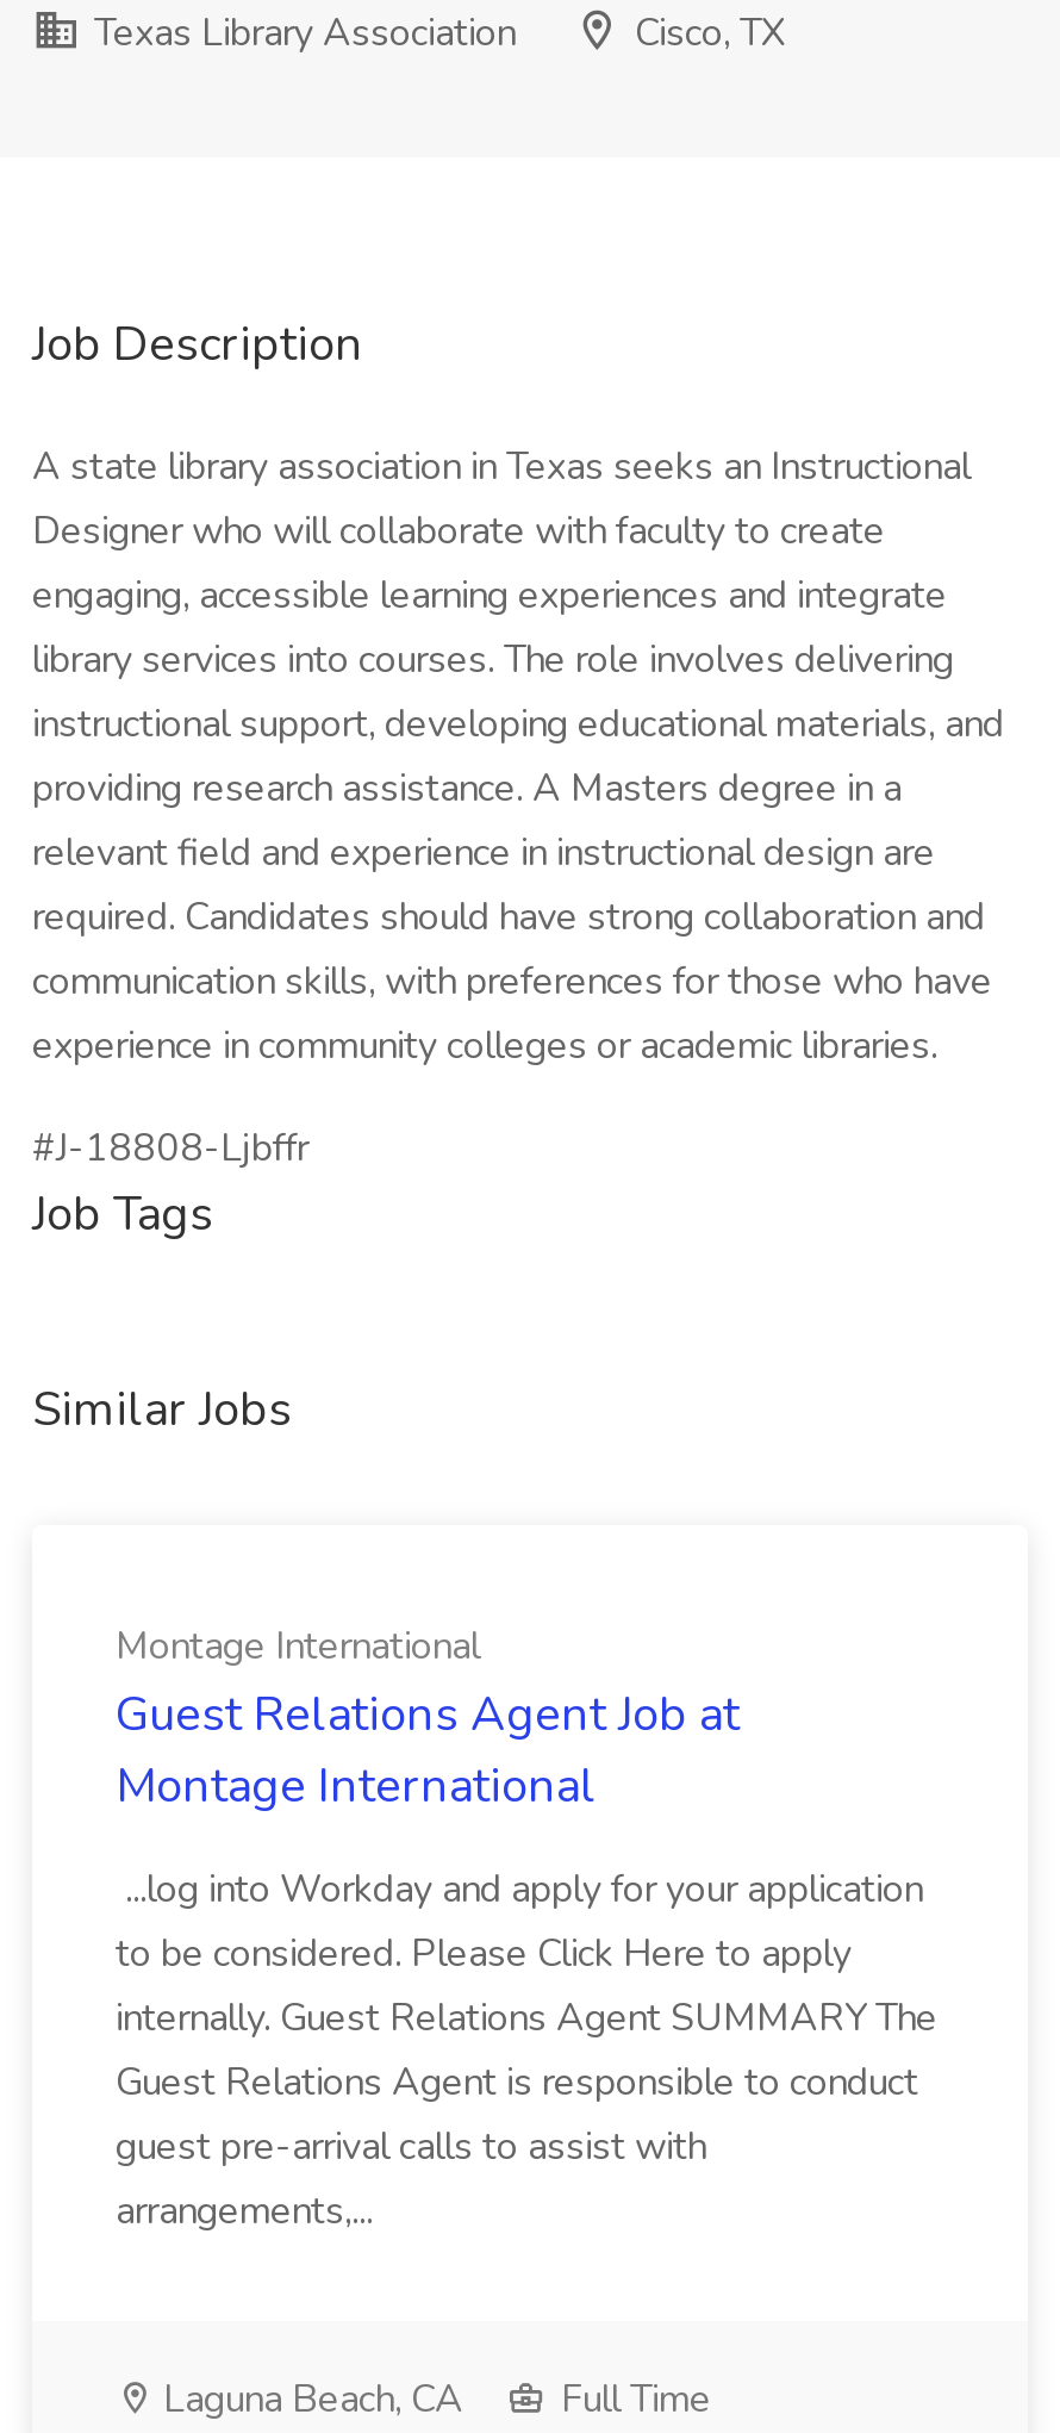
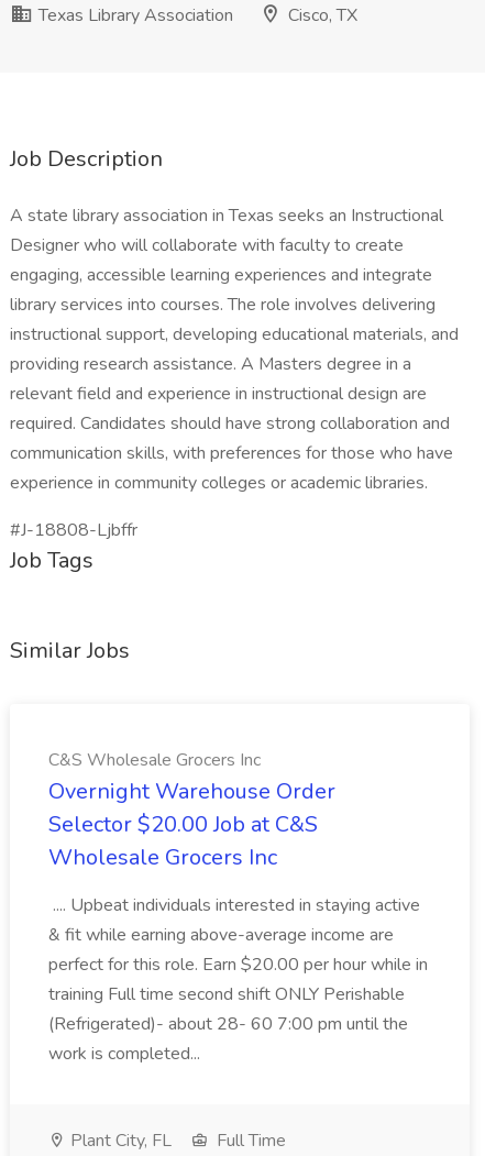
- Montage International
- Guest Relations Agent Job at
- Montage International
+ C&S Wholesale Grocers Inc
+ Overnight Warehouse Order
+ Selector $20.00 Job at C&S
+ Wholesale Grocers Inc

- ...log into Workday and apply for your application
- to be considered. Please Click Here to apply
- internally. Guest Relations Agent SUMMARY The
- Guest Relations Agent is responsible to conduct
- guest pre-arrival calls to assist with
- arrangements,...
+ .... Upbeat individuals interested in staying active
+ & fit while earning above-average income are
+ perfect for this role. Earn $20.00 per hour while in
+ training Full time second shift ONLY Perishable
+ (Refrigerated)- about 28- 60 7:00 pm until the
+ work is completed...

- Laguna Beach, CA
+ Plant City, FL
